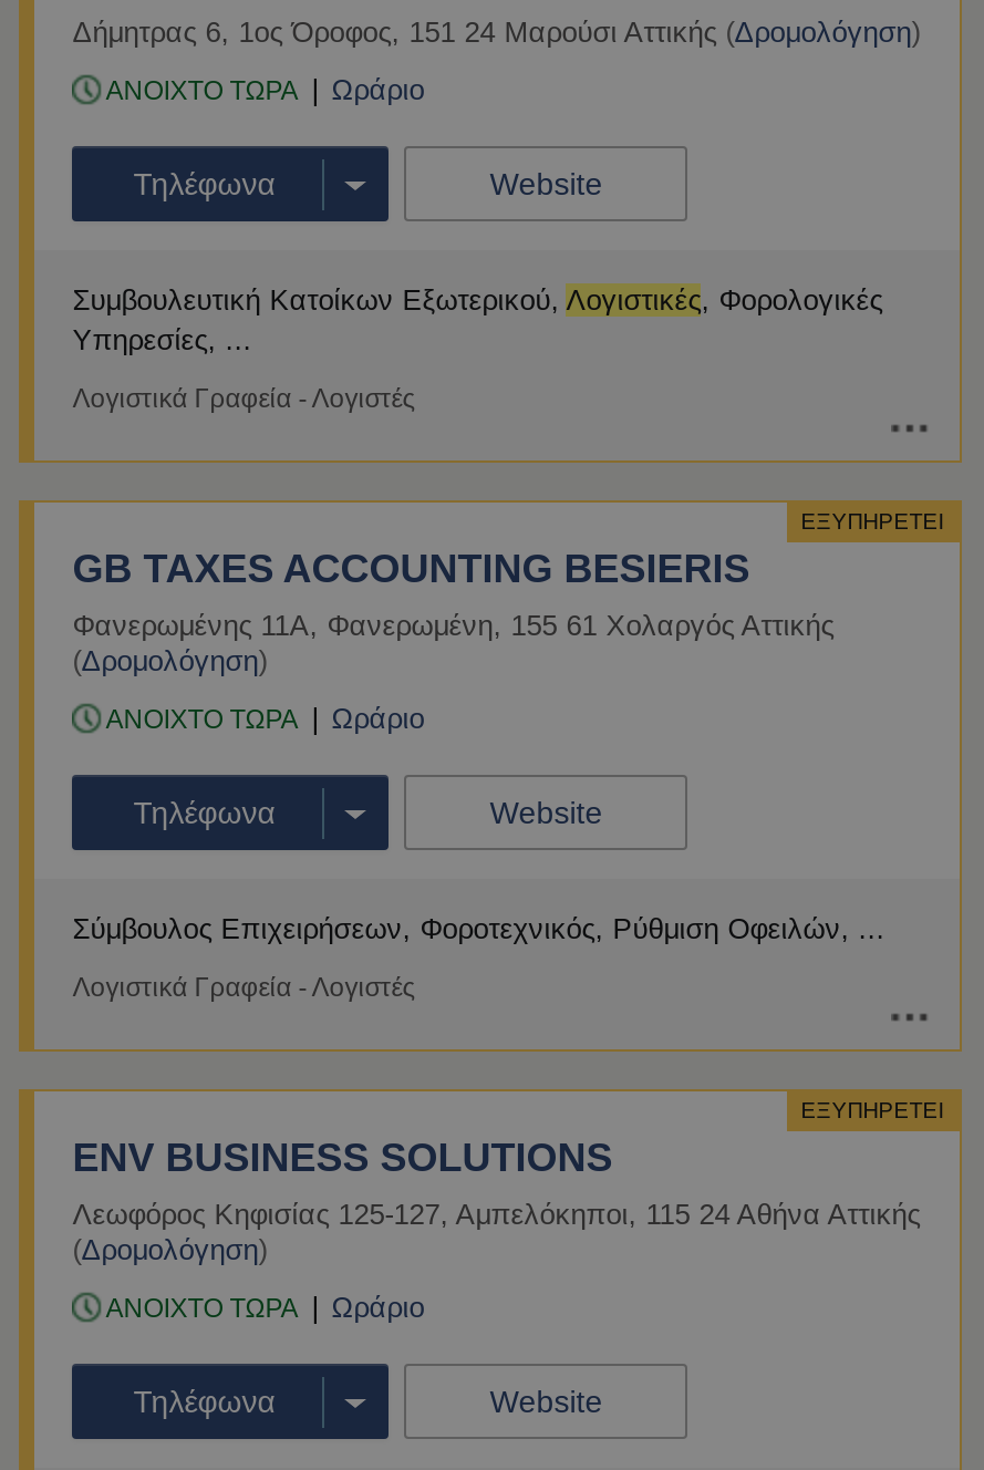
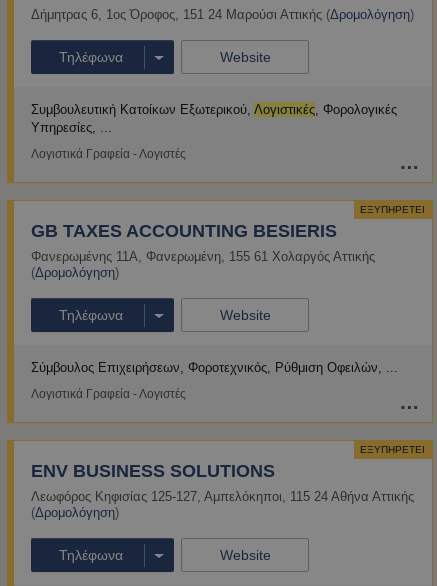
- ΑΝΟΙΧΤΟ ΤΩΡΑ
- Ωράριο

- ΑΝΟΙΧΤΟ ΤΩΡΑ
- Ωράριο

- ΑΝΟΙΧΤΟ ΤΩΡΑ
- Ωράριο
